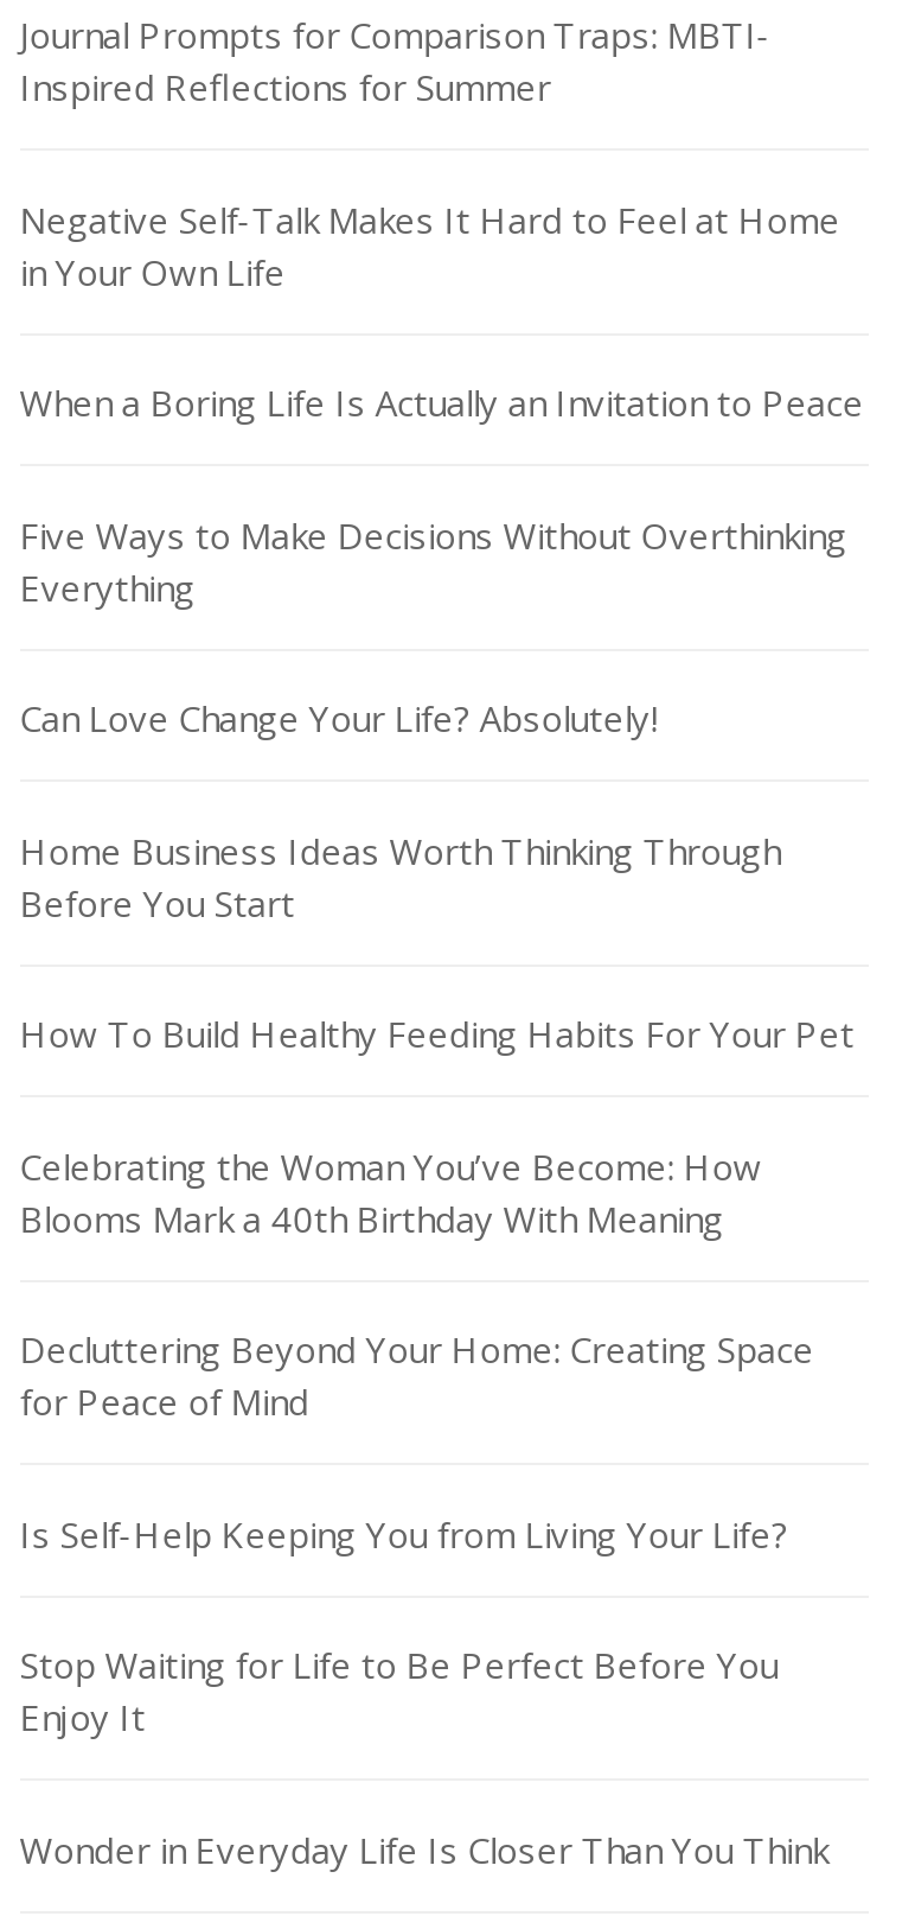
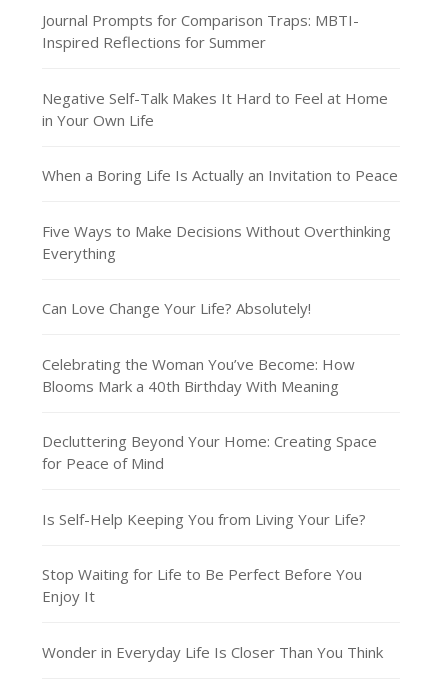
- Home Business Ideas Worth Thinking Through
- Before You Start
- How To Build Healthy Feeding Habits For Your Pet
